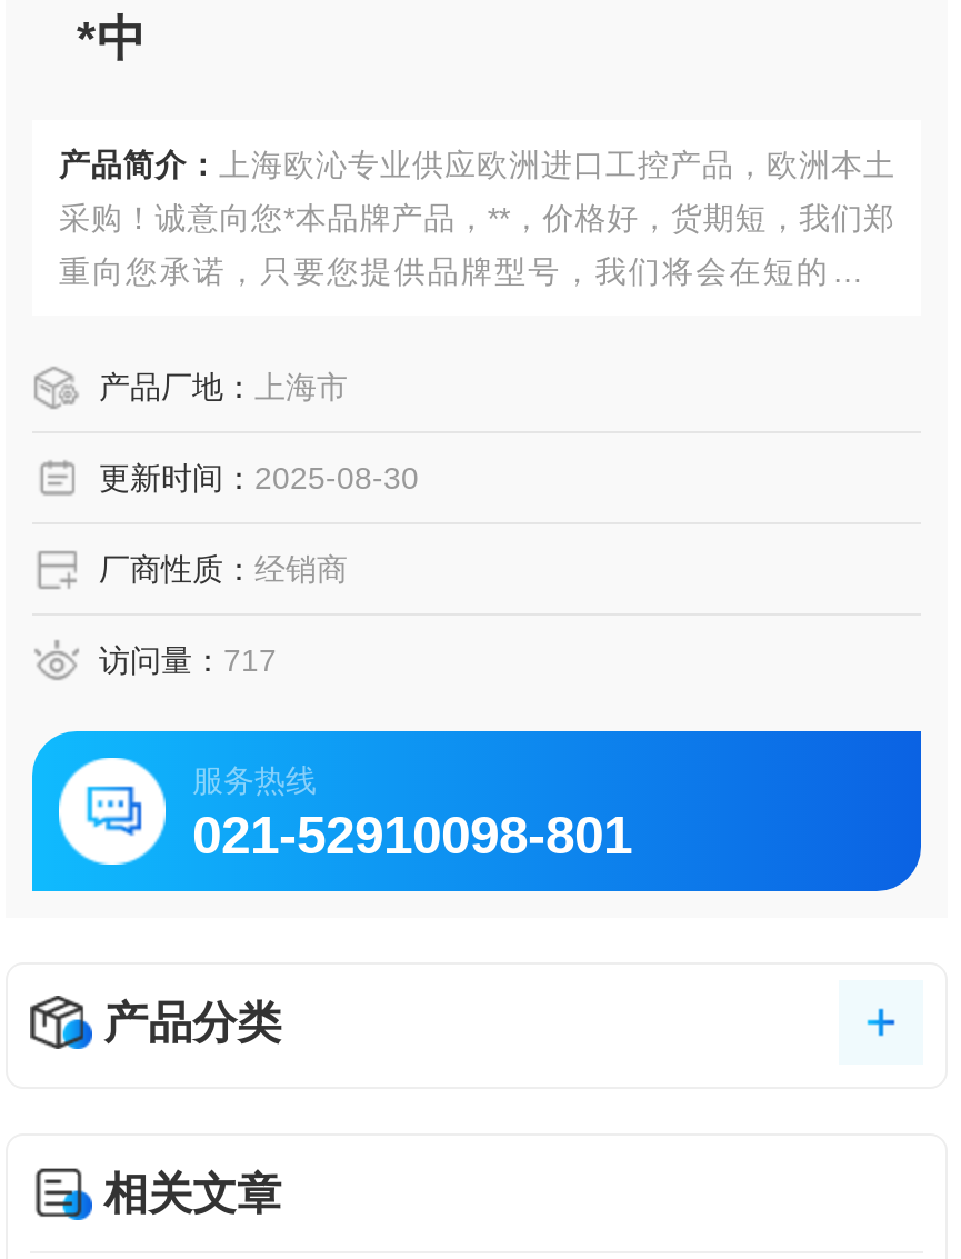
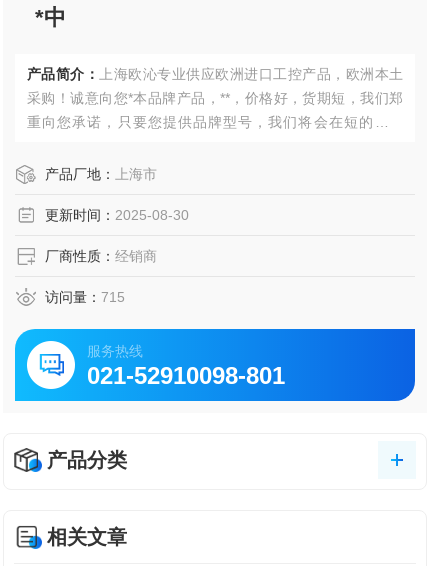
- 访问量：717
+ 访问量：715
